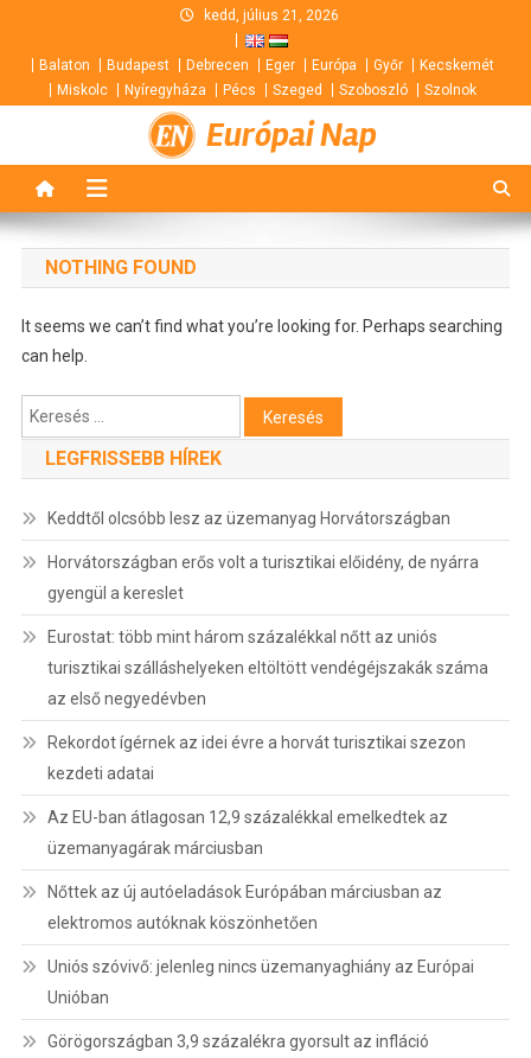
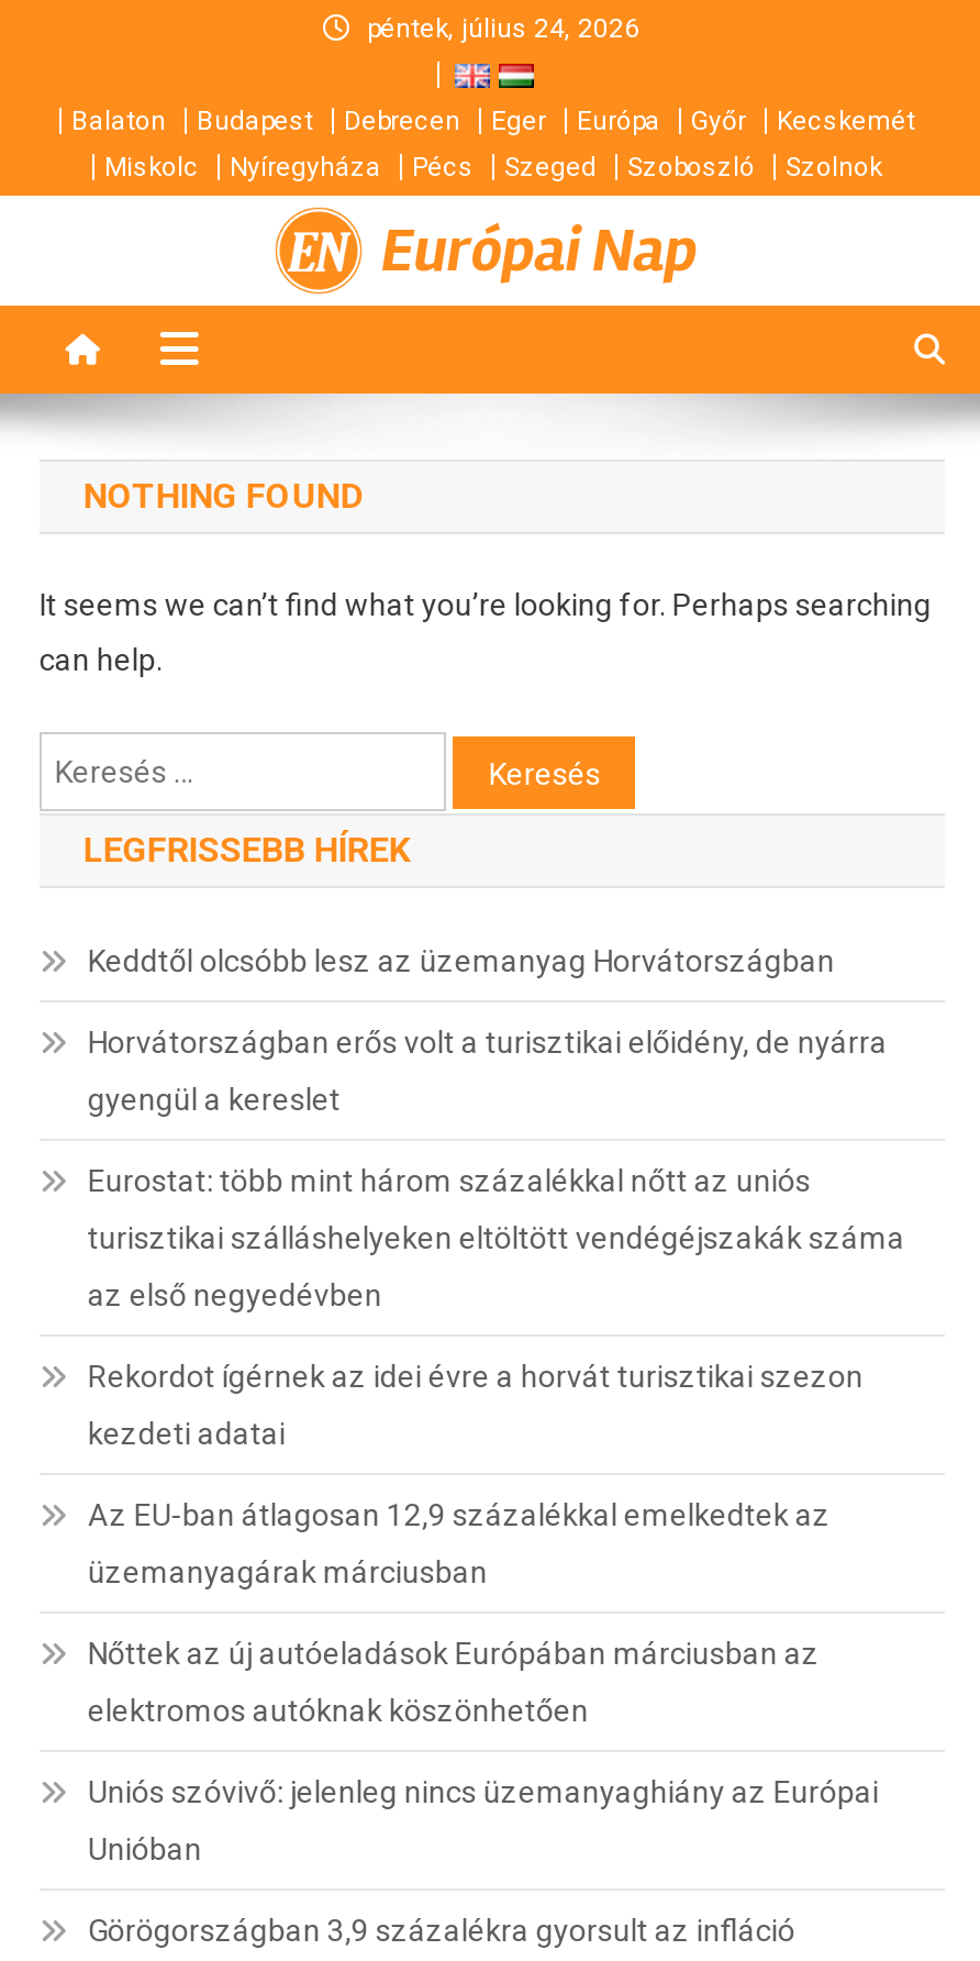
- kedd, július 21, 2026
+ péntek, július 24, 2026
